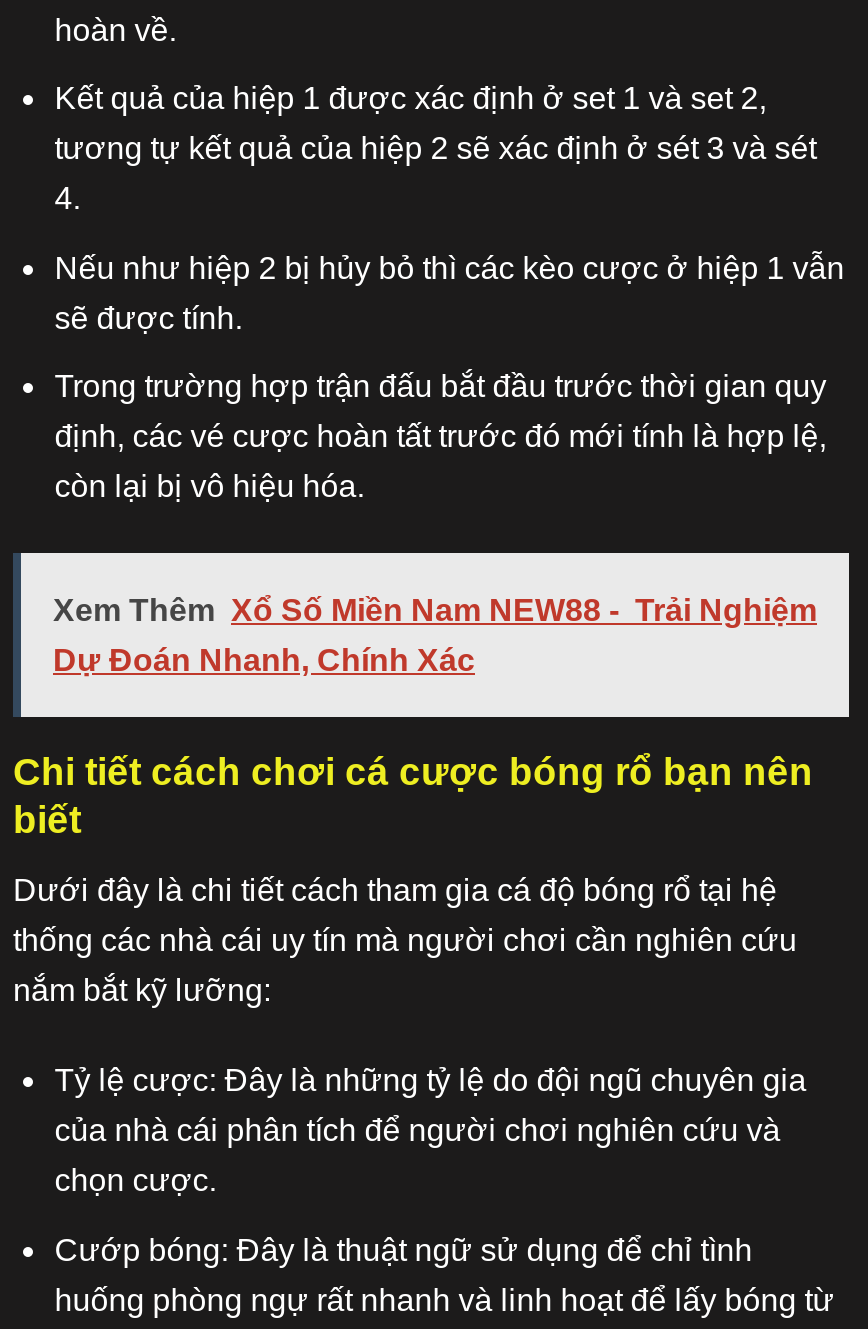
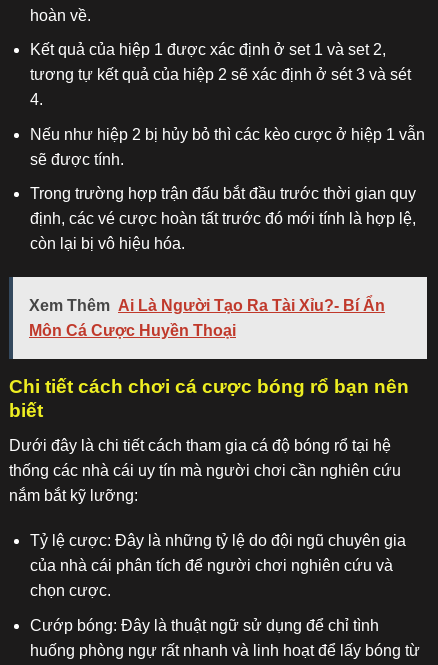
- Xem Thêm Xổ Số Miền Nam NEW88 - Trải Nghiệm
+ Xem Thêm Ai Là Người Tạo Ra Tài Xỉu?- Bí Ẩn

- Dự Đoán Nhanh, Chính Xác
+ Môn Cá Cược Huyền Thoại
